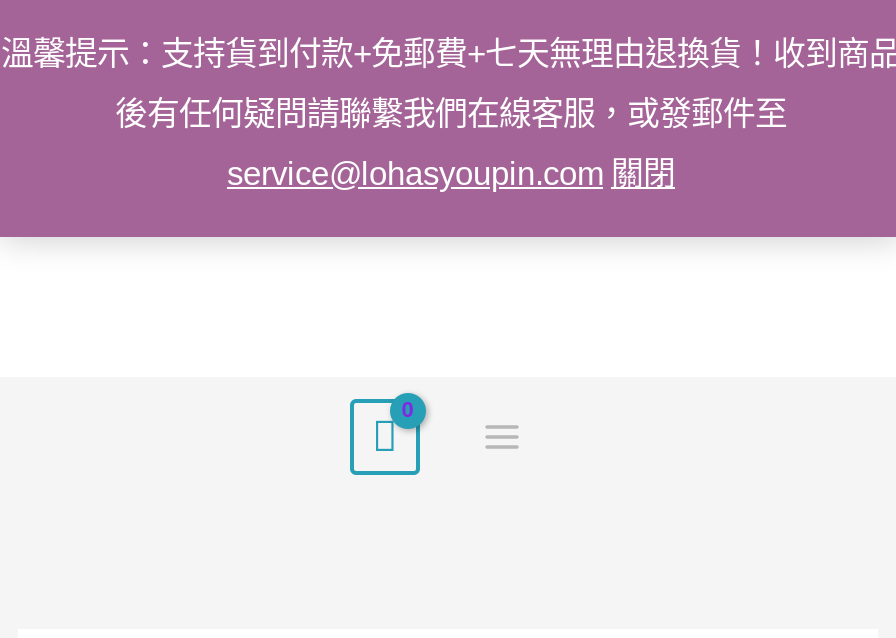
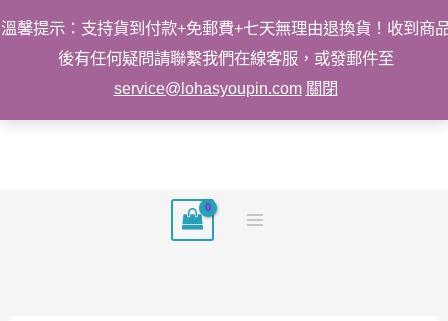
- [image]
+ [image]
